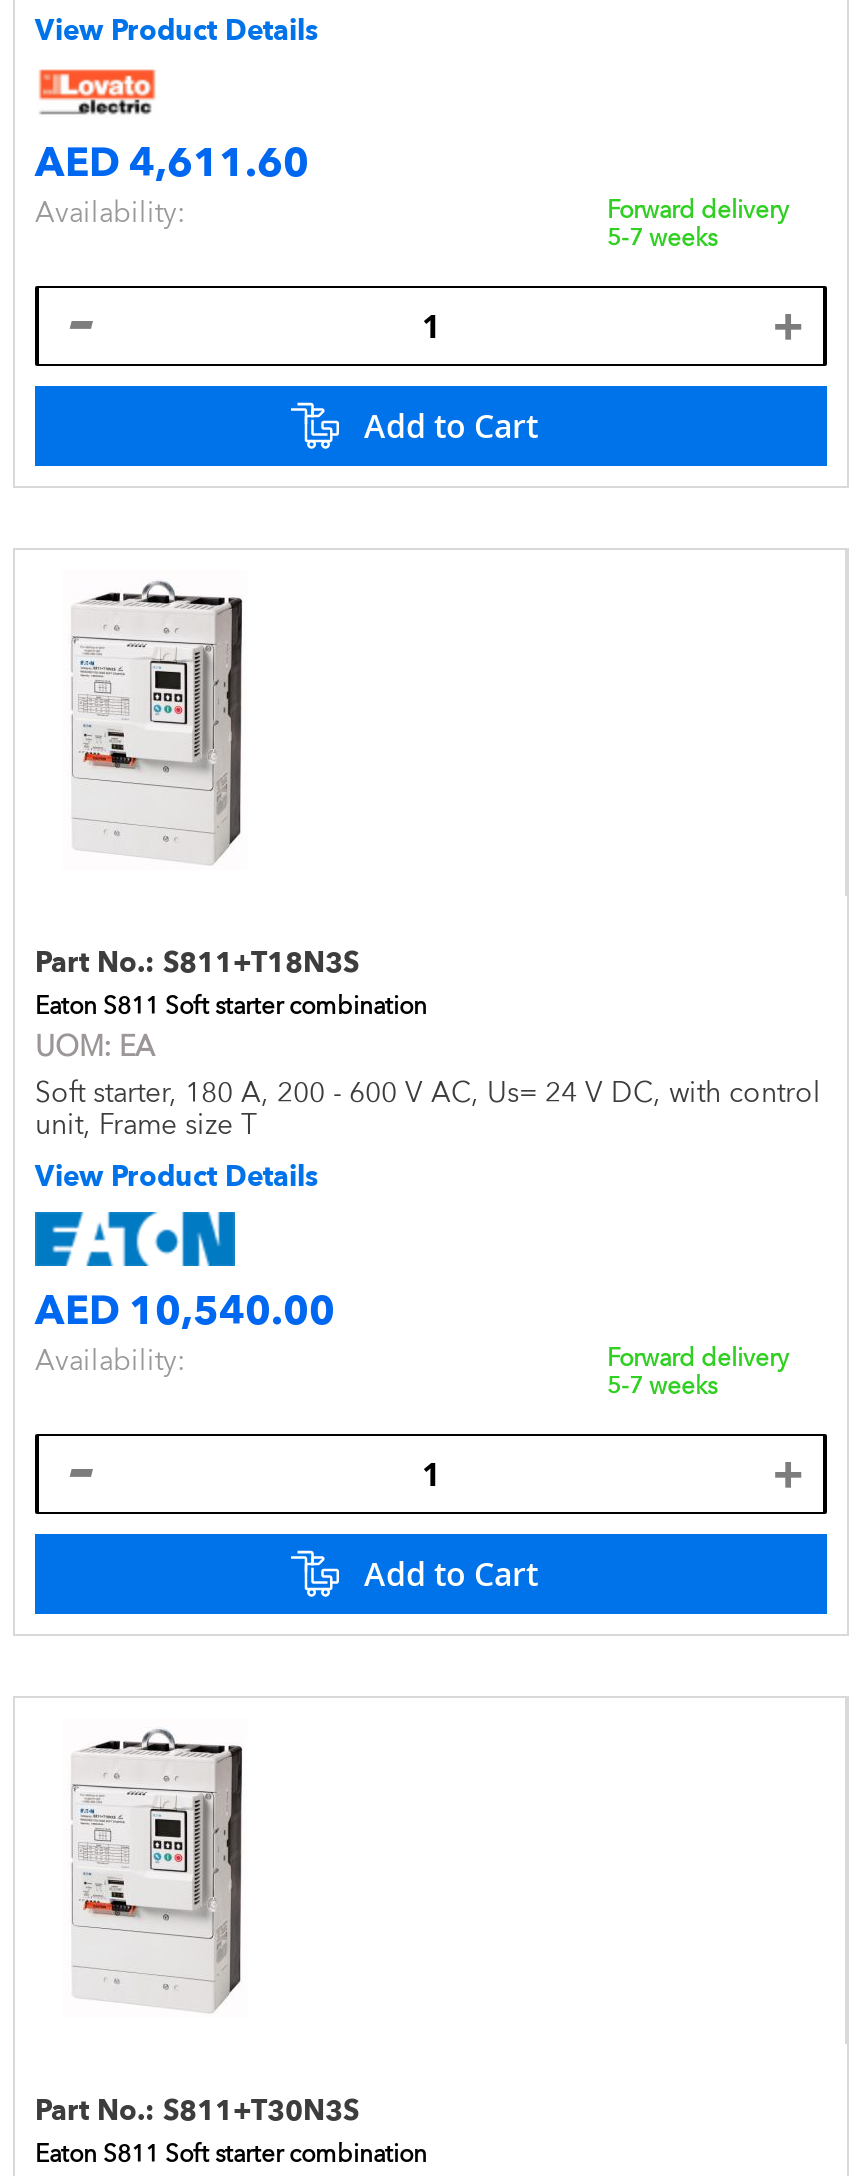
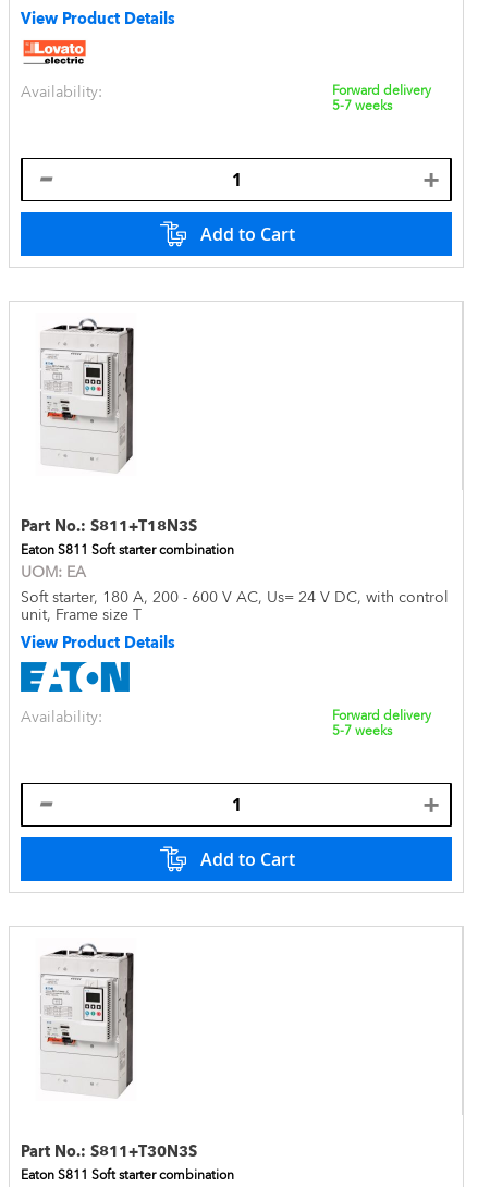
- AED 4,611.60

moved up: Availability: | Forward delivery | 5-7 weeks

- AED 10,540.00

moved up: Availability: | Forward delivery | 5-7 weeks
